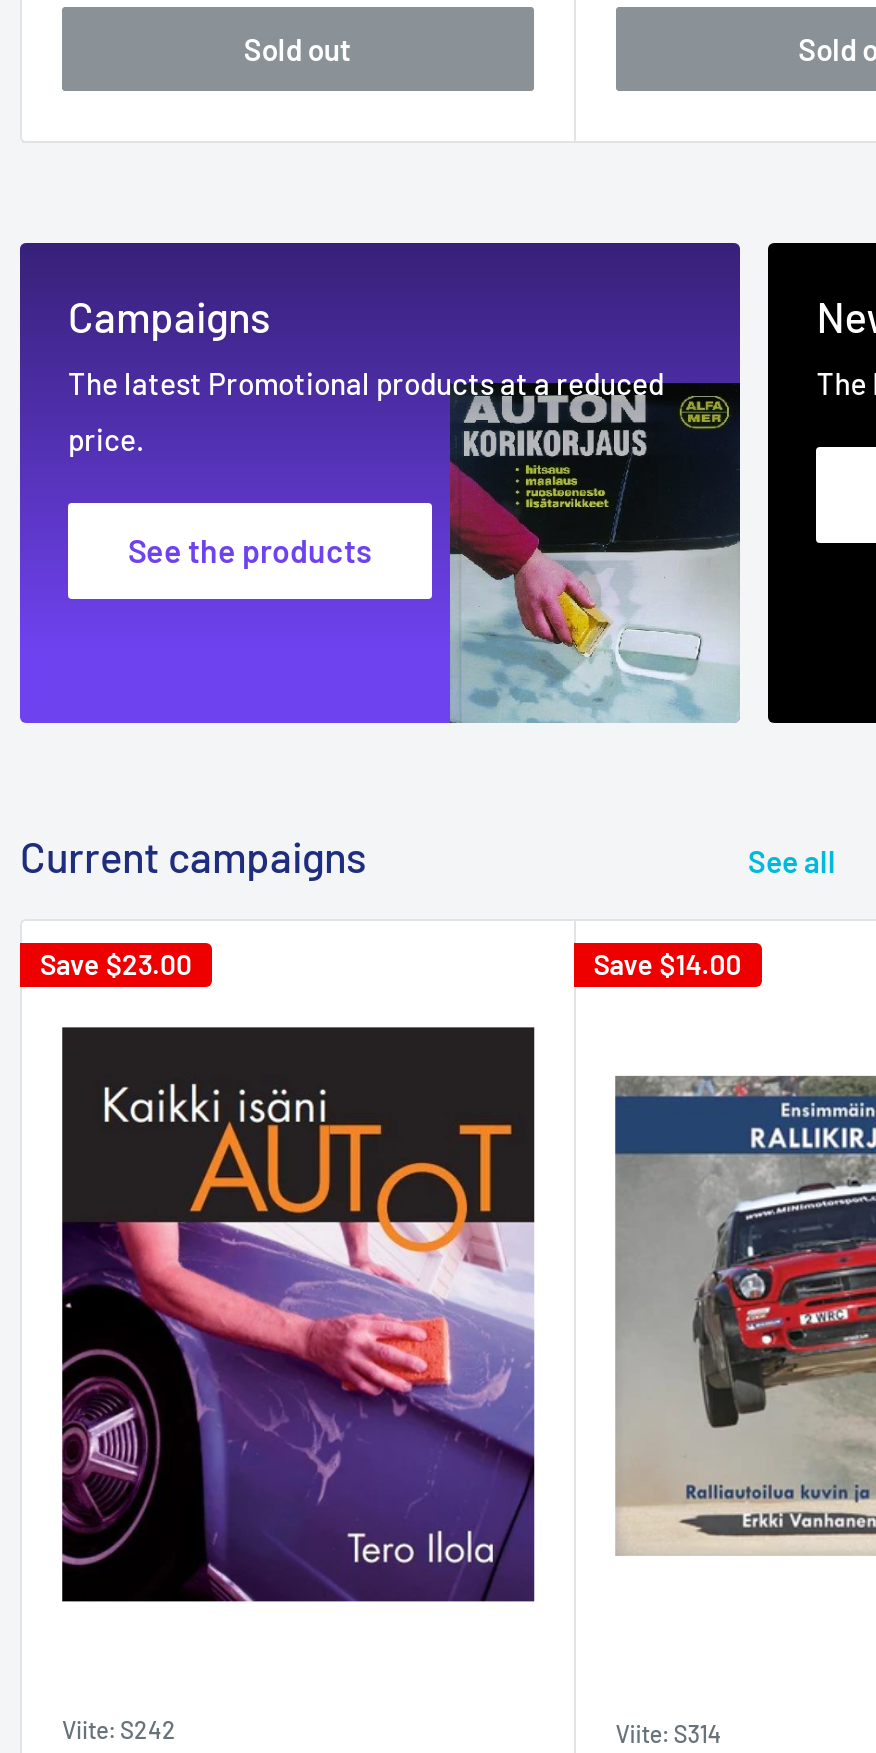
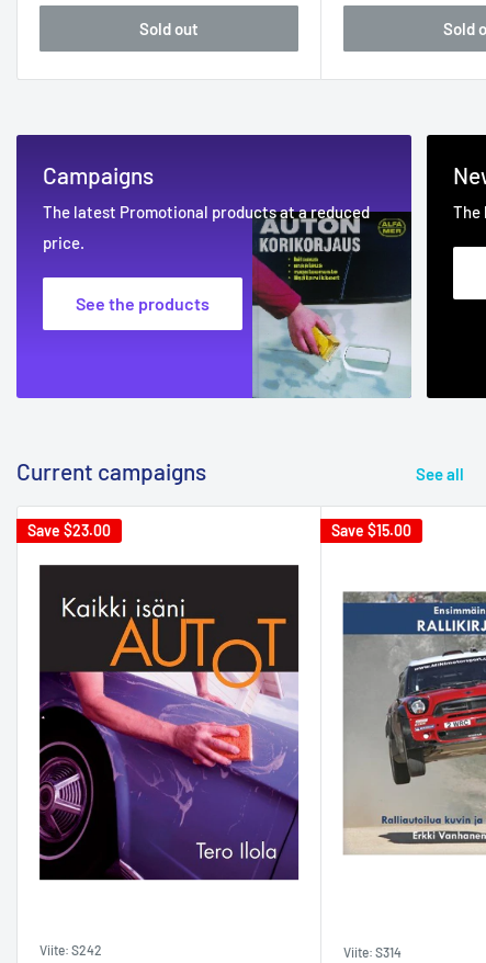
- Save $14.00
+ Save $15.00
